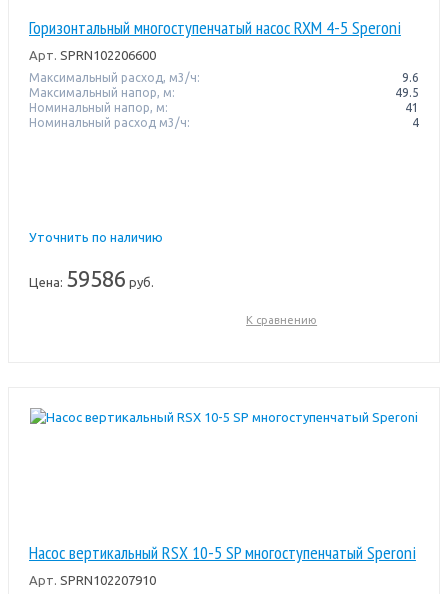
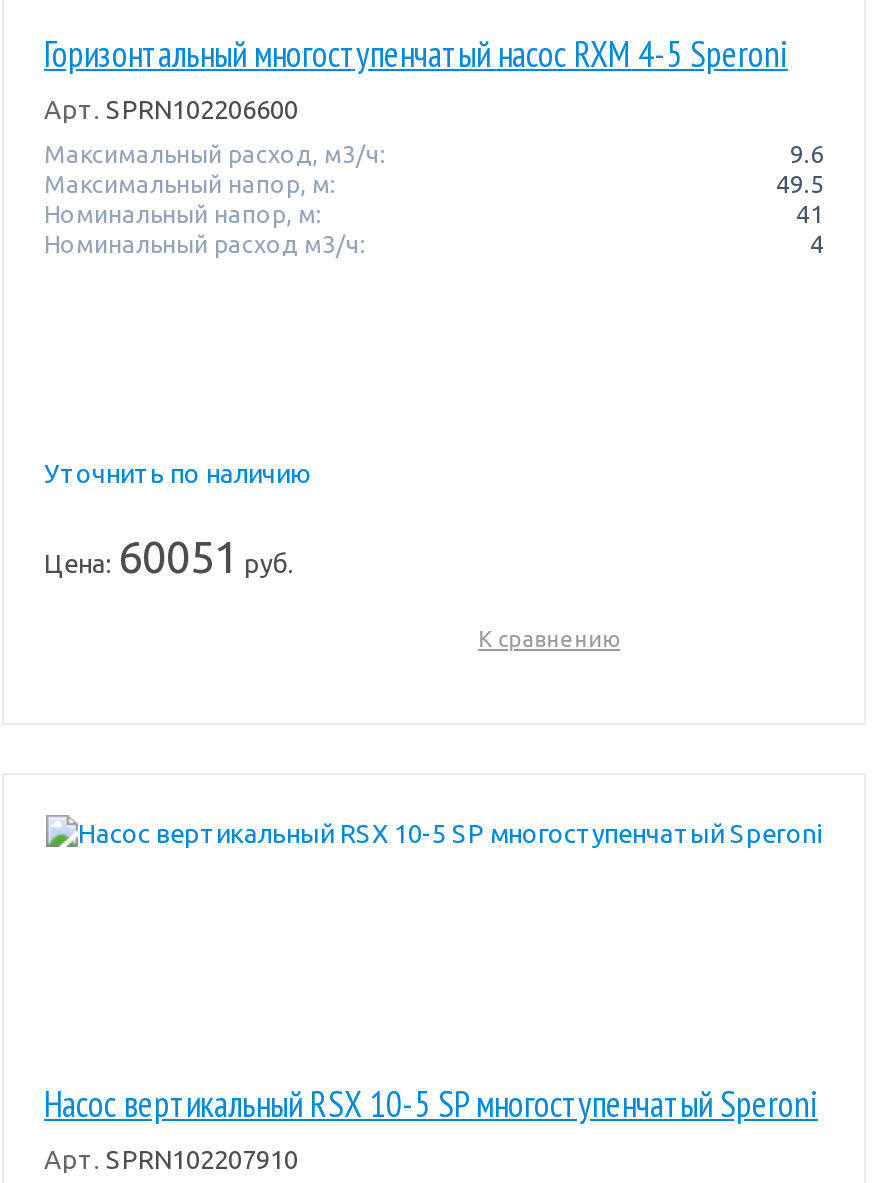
- Цена: 59586 руб.
+ Цена: 60051 руб.
